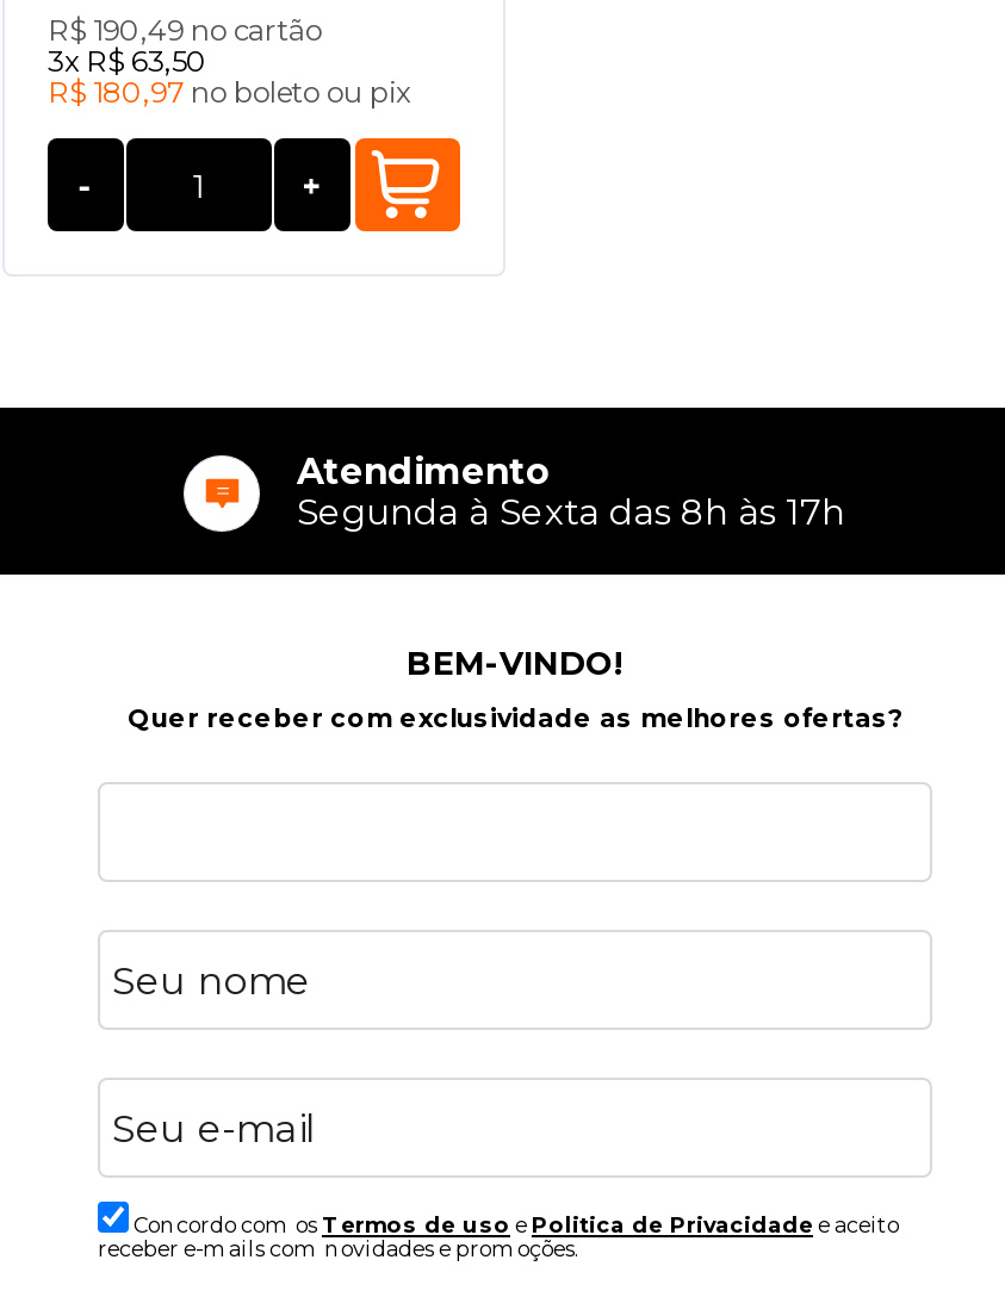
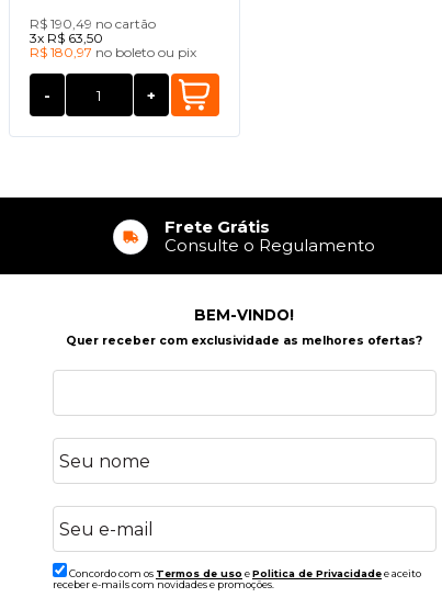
- [image]
- Atendimento
- Segunda à Sexta das 8h às 17h
+ [image]
+ Frete Grátis
+ Consulte o Regulamento
